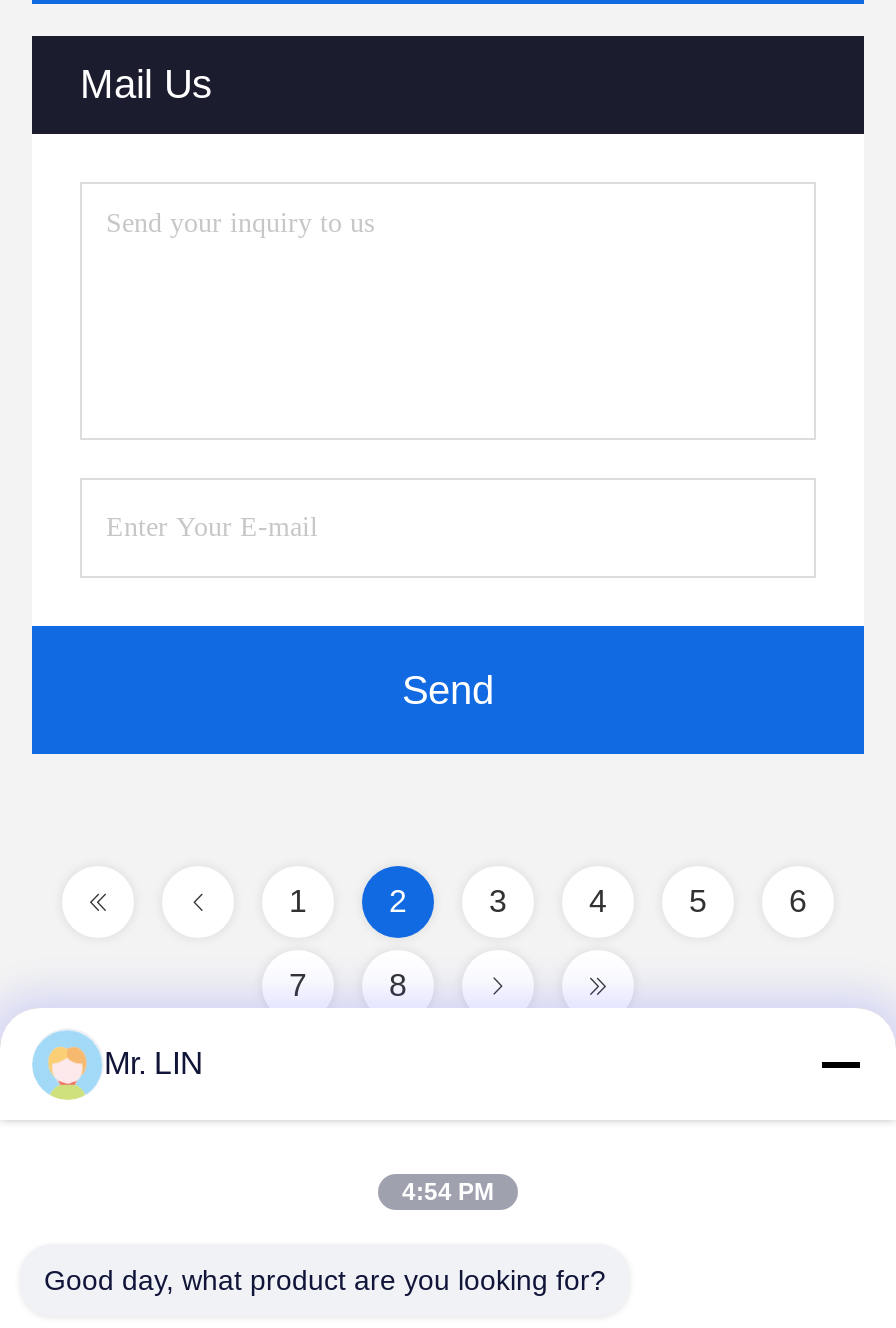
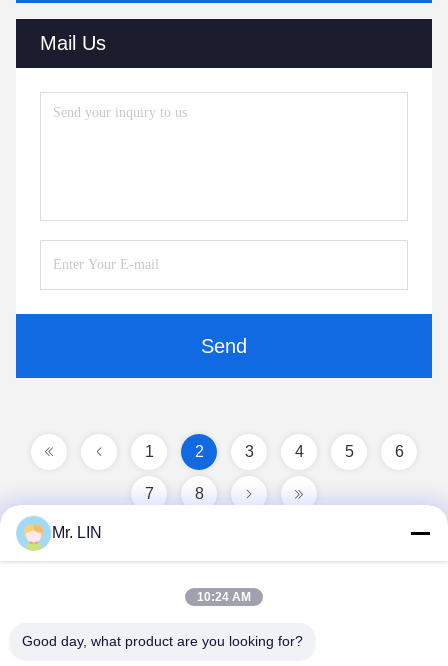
- 4:54 PM
+ 10:24 AM
